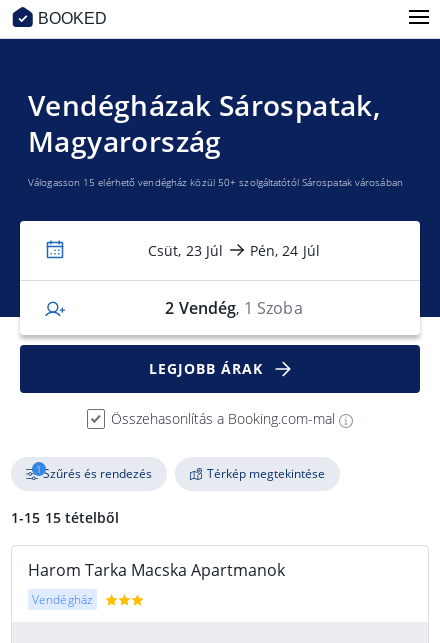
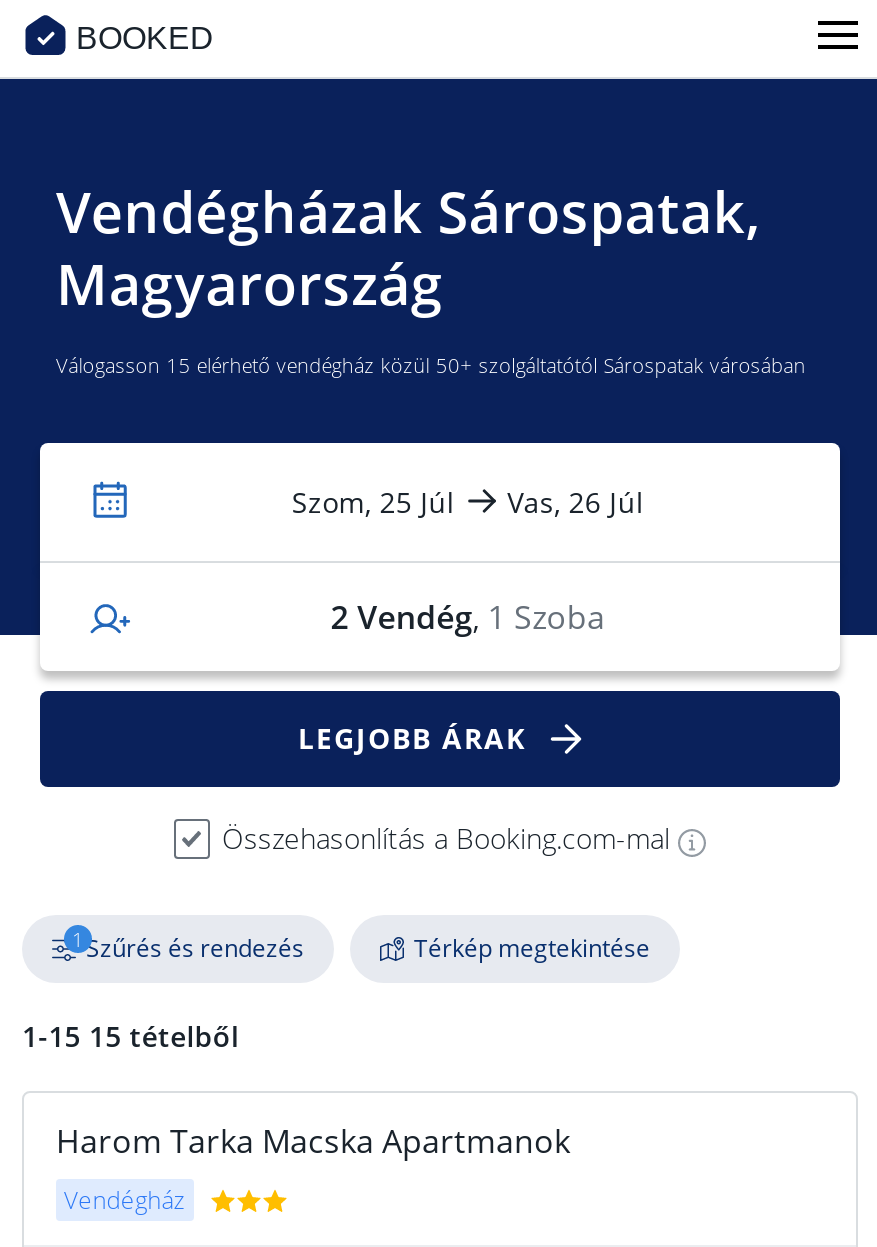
- Csüt, 23 Júl
+ Szom, 25 Júl

- Pén, 24 Júl
+ Vas, 26 Júl
